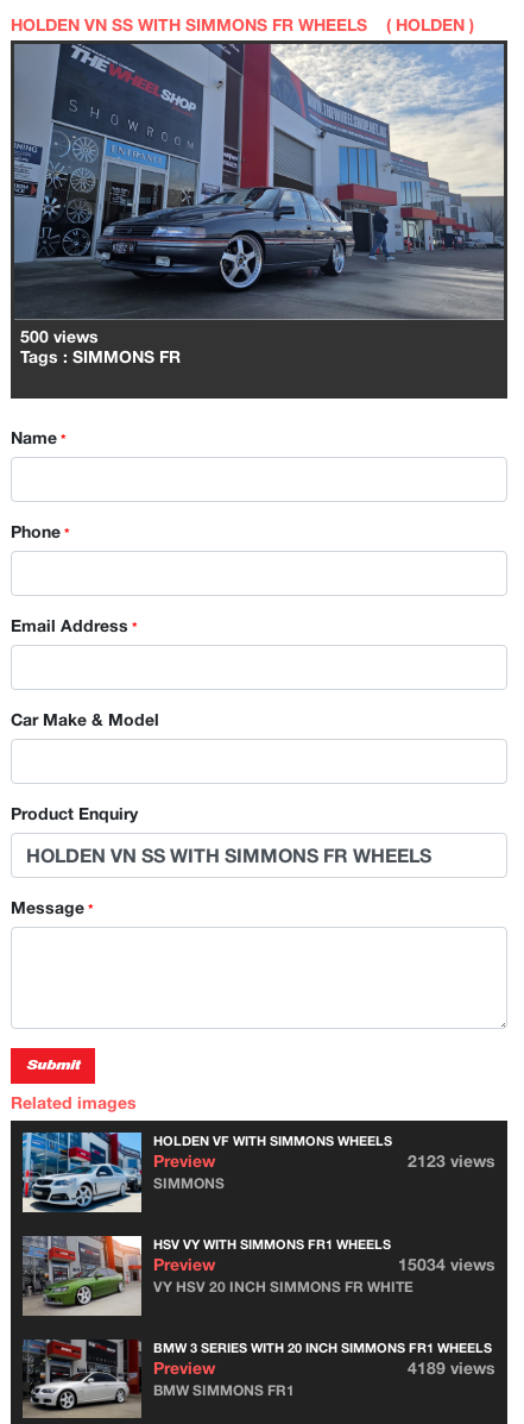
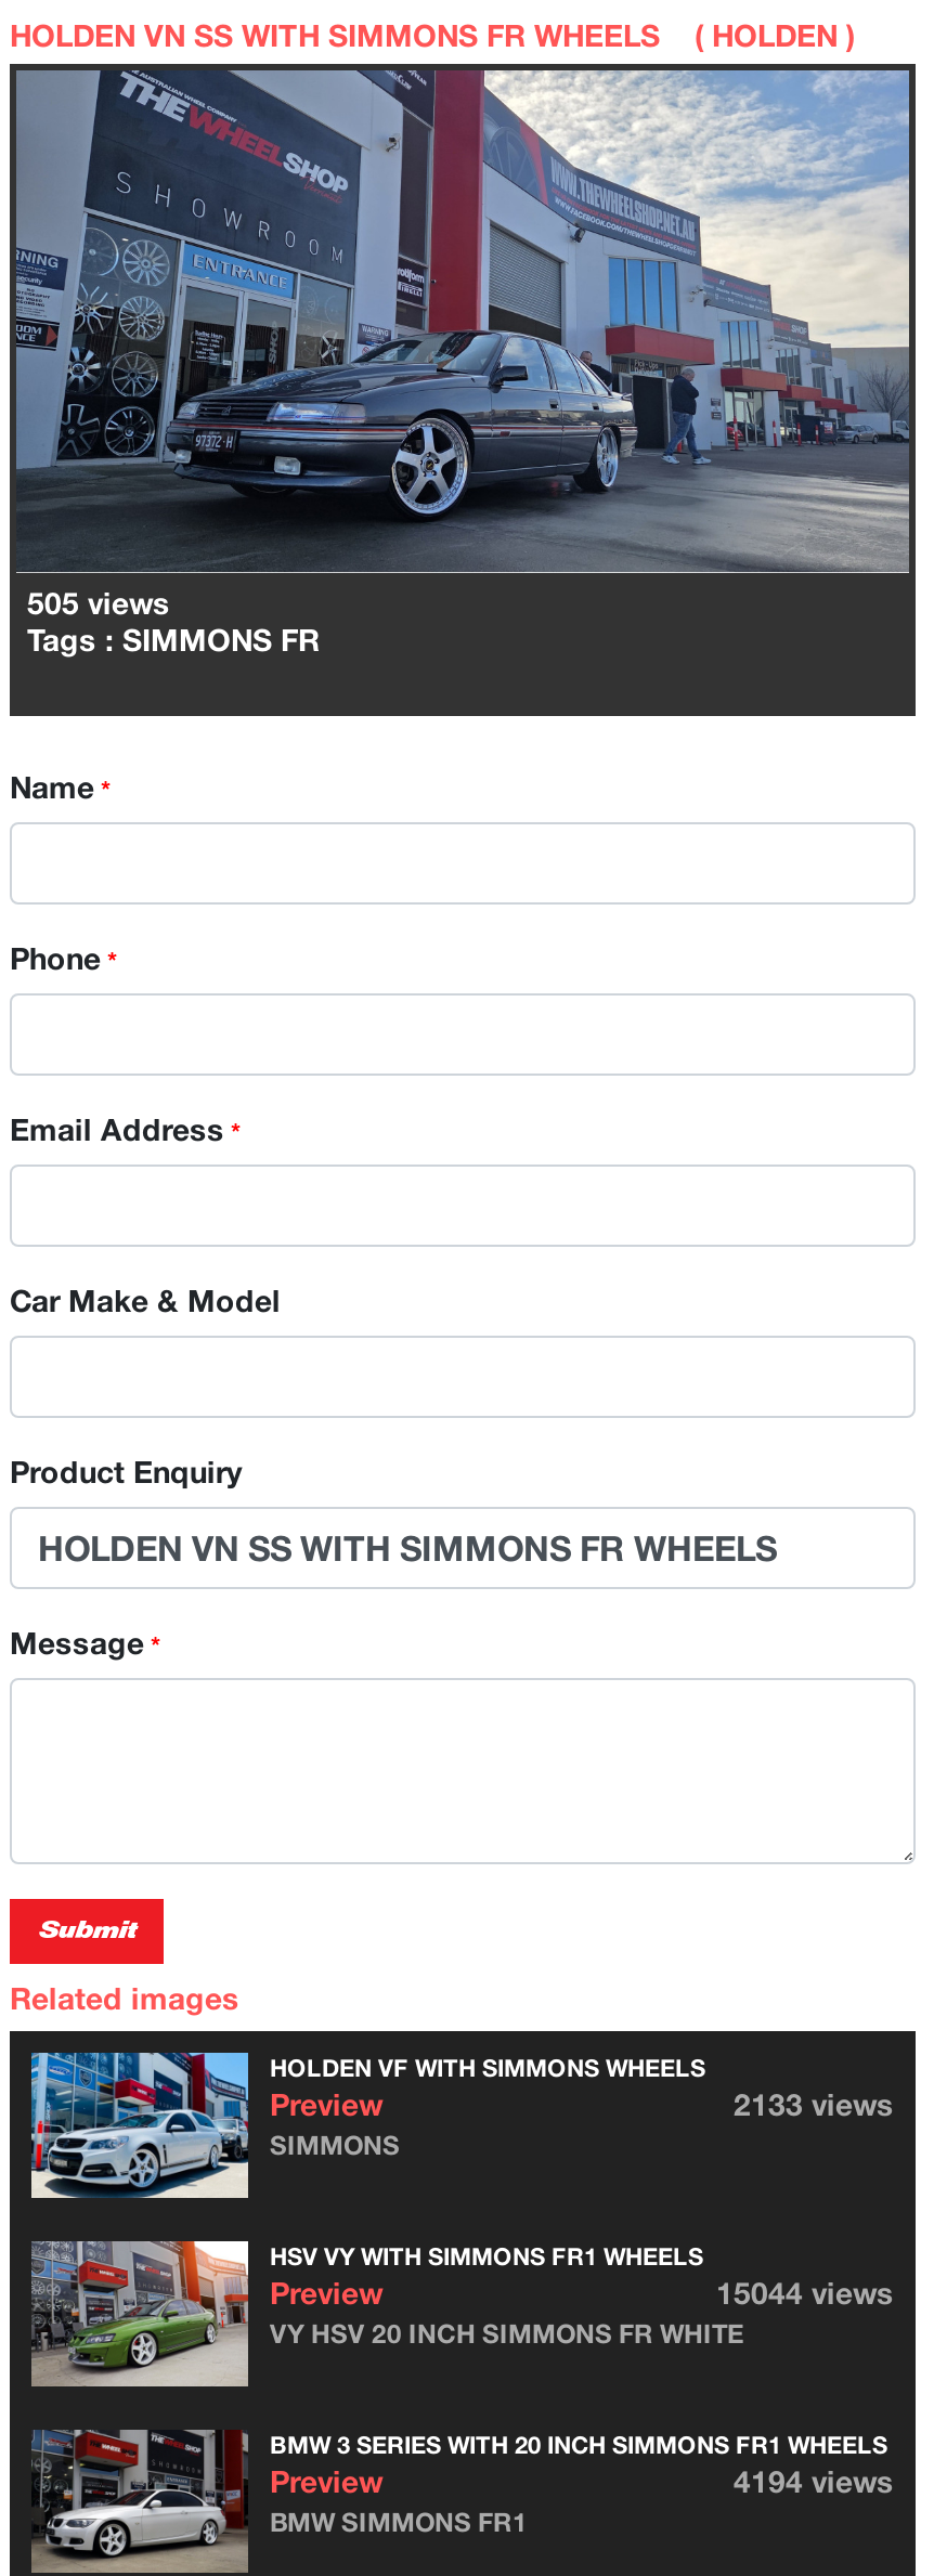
- 500 views
+ 505 views

- 2123 views
+ 2133 views

- 15034 views
+ 15044 views

- 4189 views
+ 4194 views
